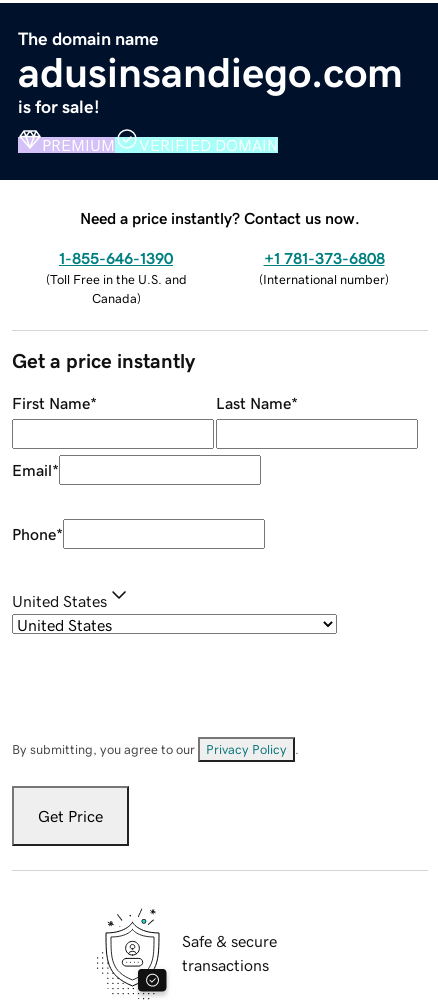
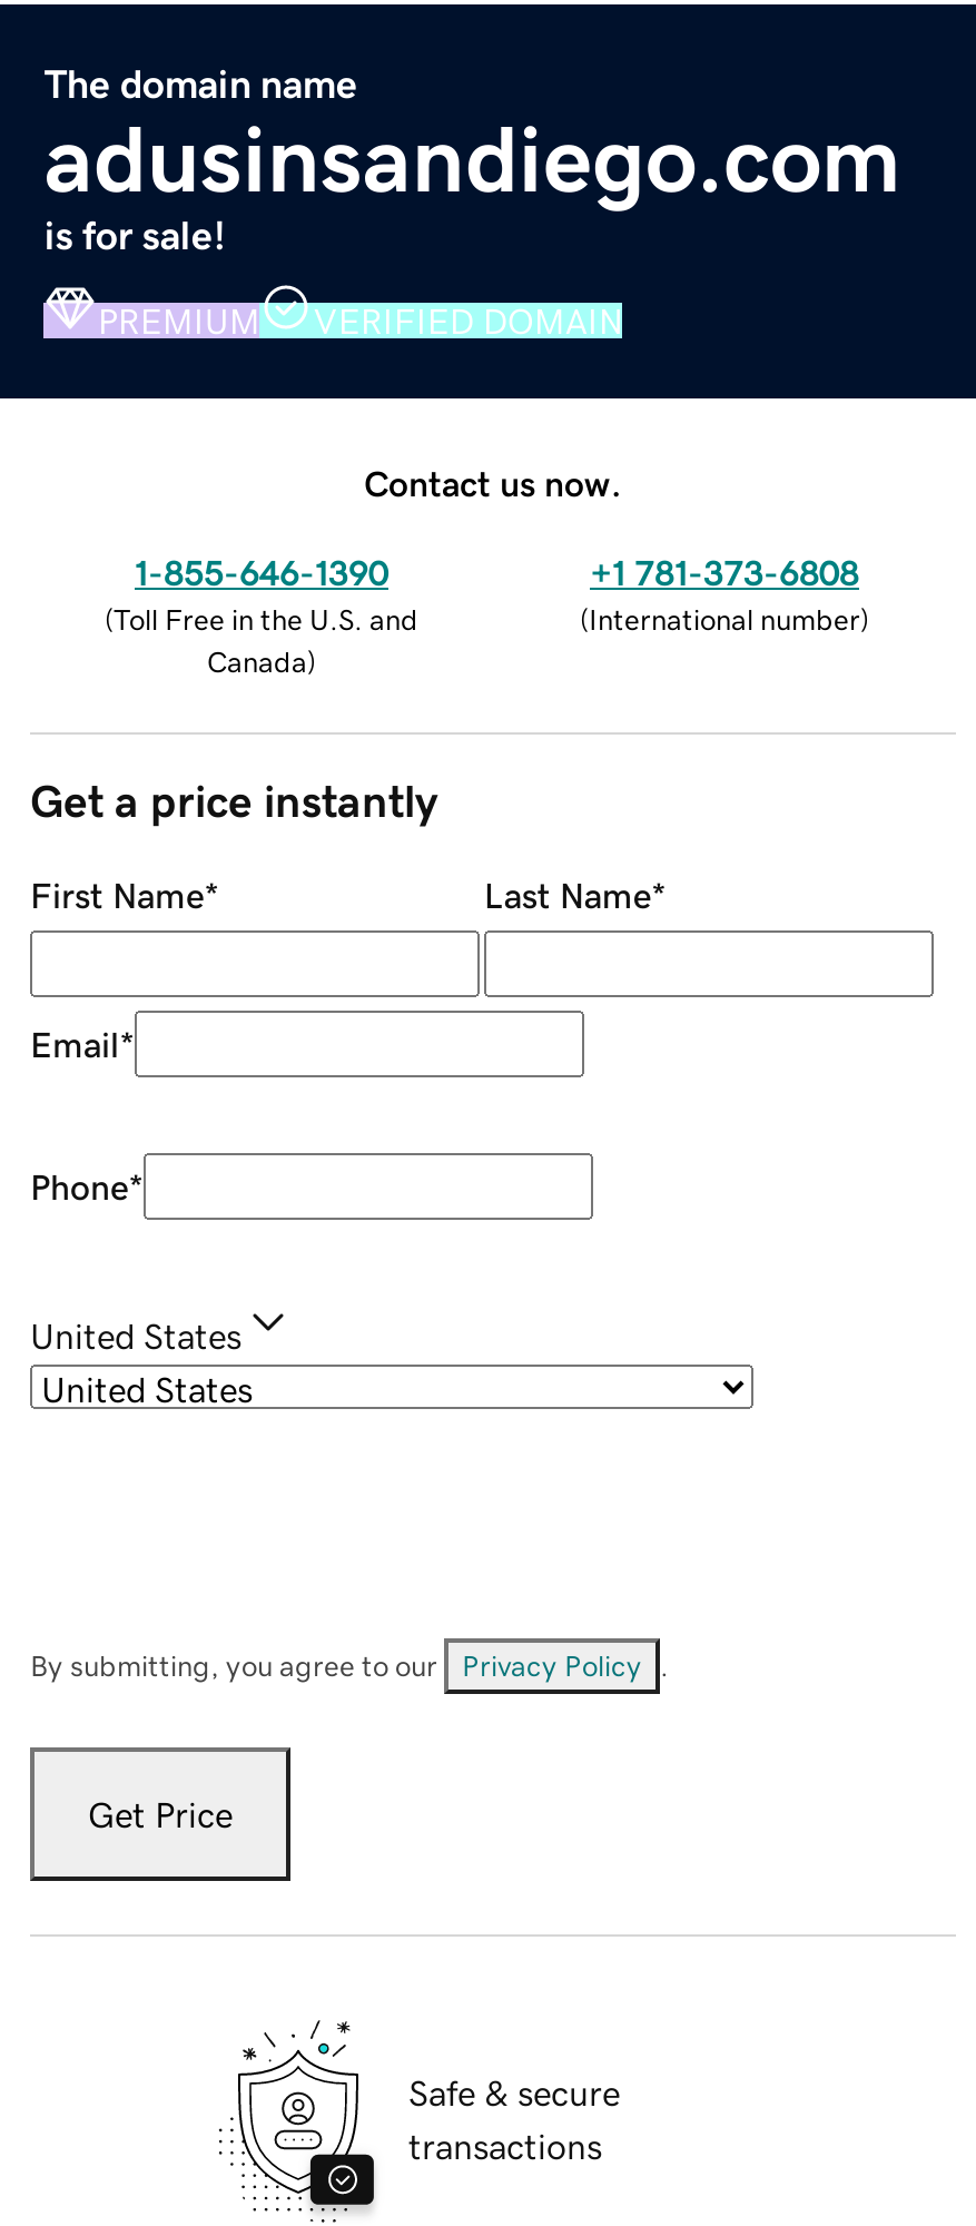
- Need a price instantly? Contact us now.
+ Contact us now.
